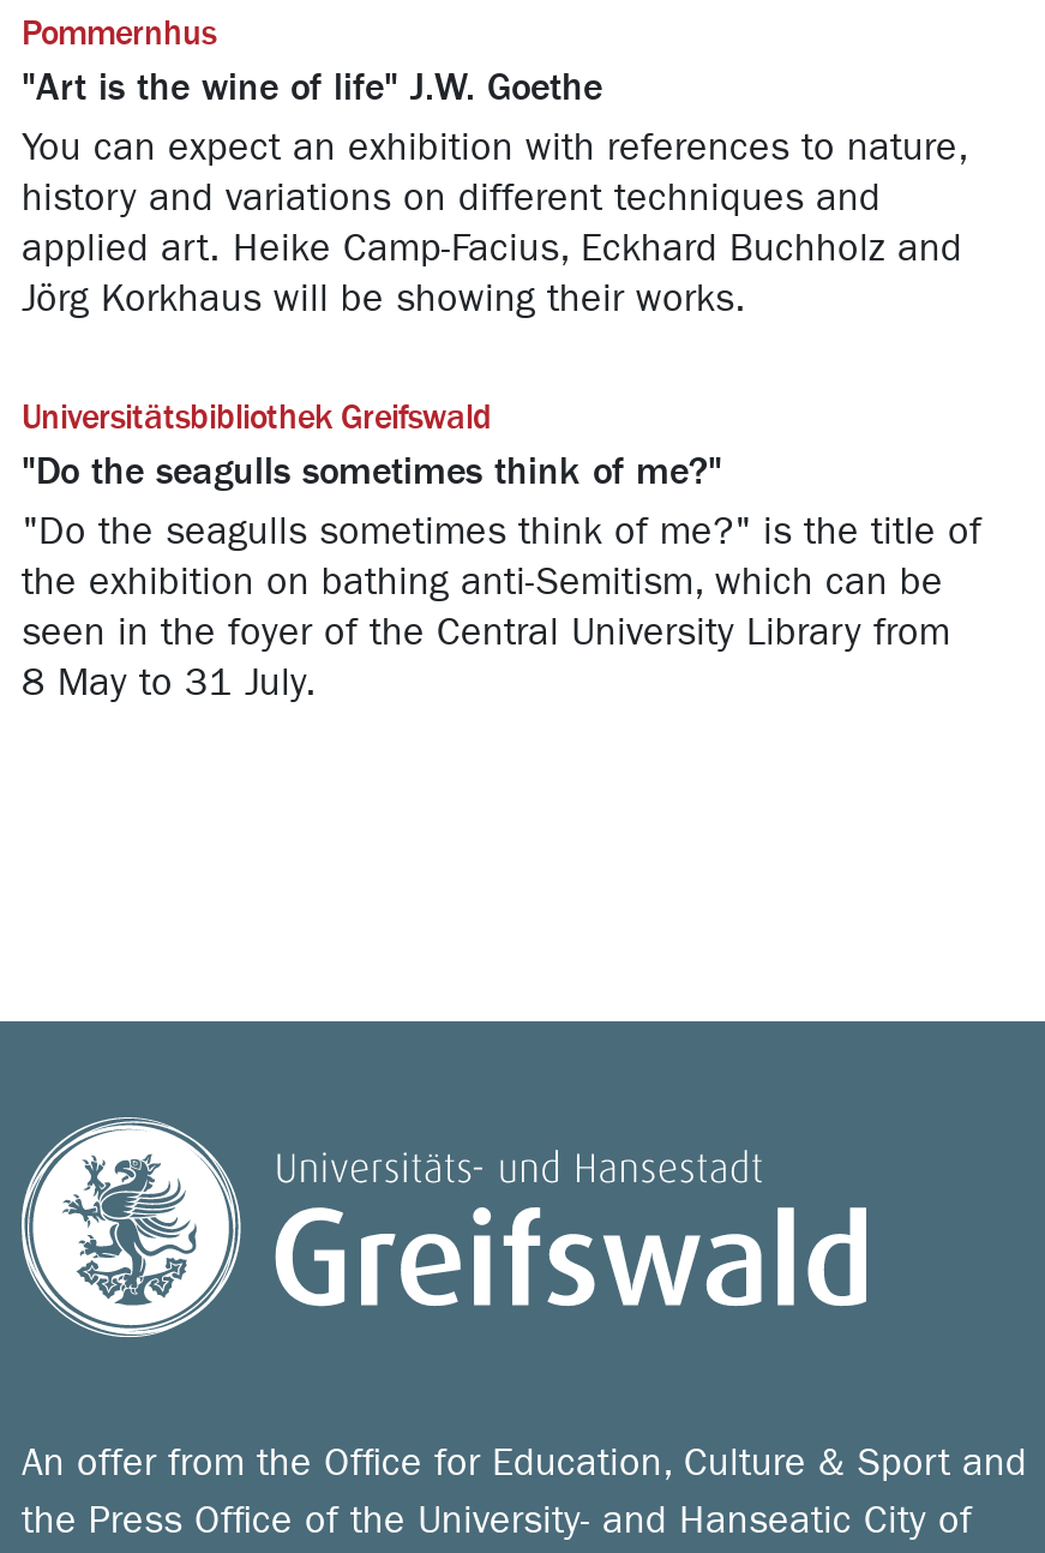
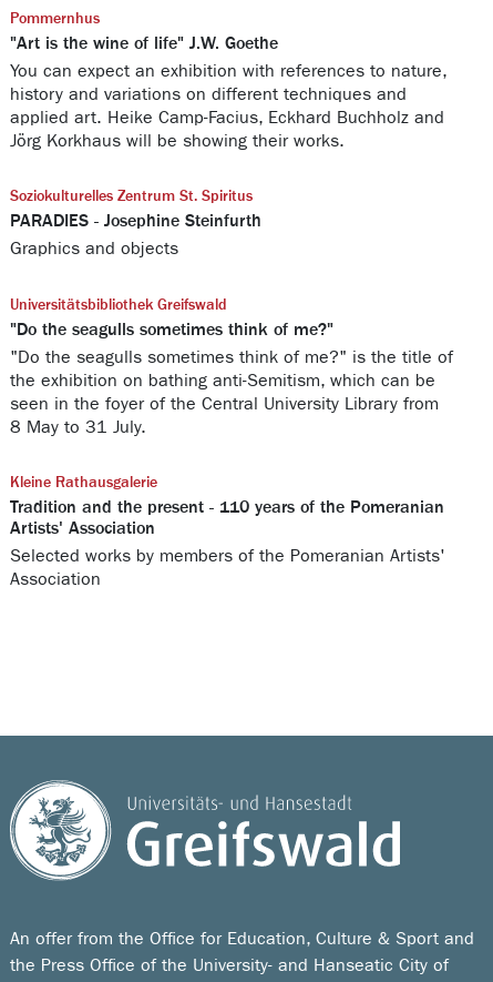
+ Soziokulturelles Zentrum St. Spiritus
+ PARADIES - Josephine Steinfurth
+ Graphics and objects

+ Kleine Rathausgalerie
+ Tradition and the present - 110 years of the Pomeranian
+ Artists' Association
+ Selected works by members of the Pomeranian Artists'
+ Association
